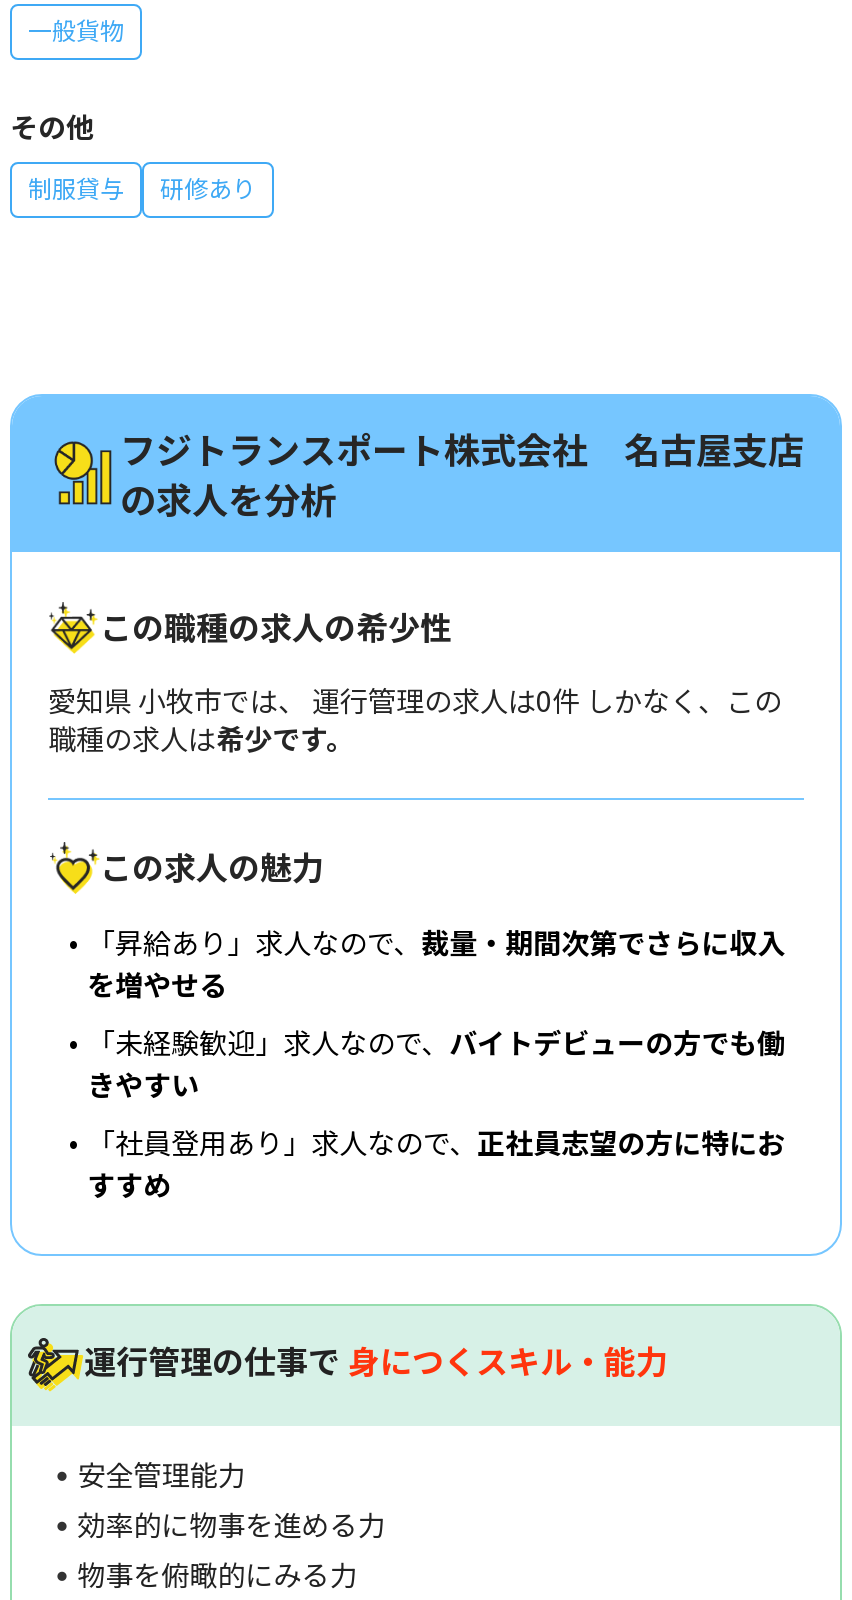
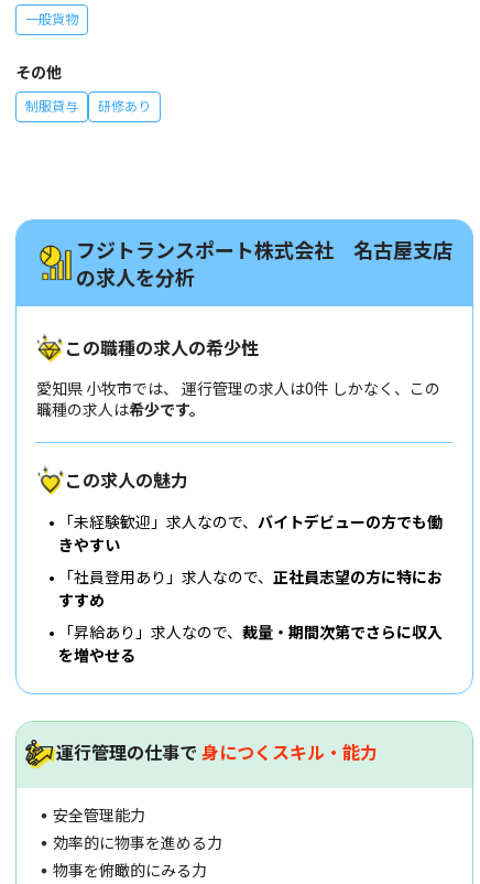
moved down: 「昇給あり」求人なので、裁量・期間次第でさらに収入 | を増やせる

moved up: 「未経験歓迎」求人なので、バイトデビューの方でも働 | きやすい | 「社員登用あり」求人なので、正社員志望の方に特にお | すすめ
